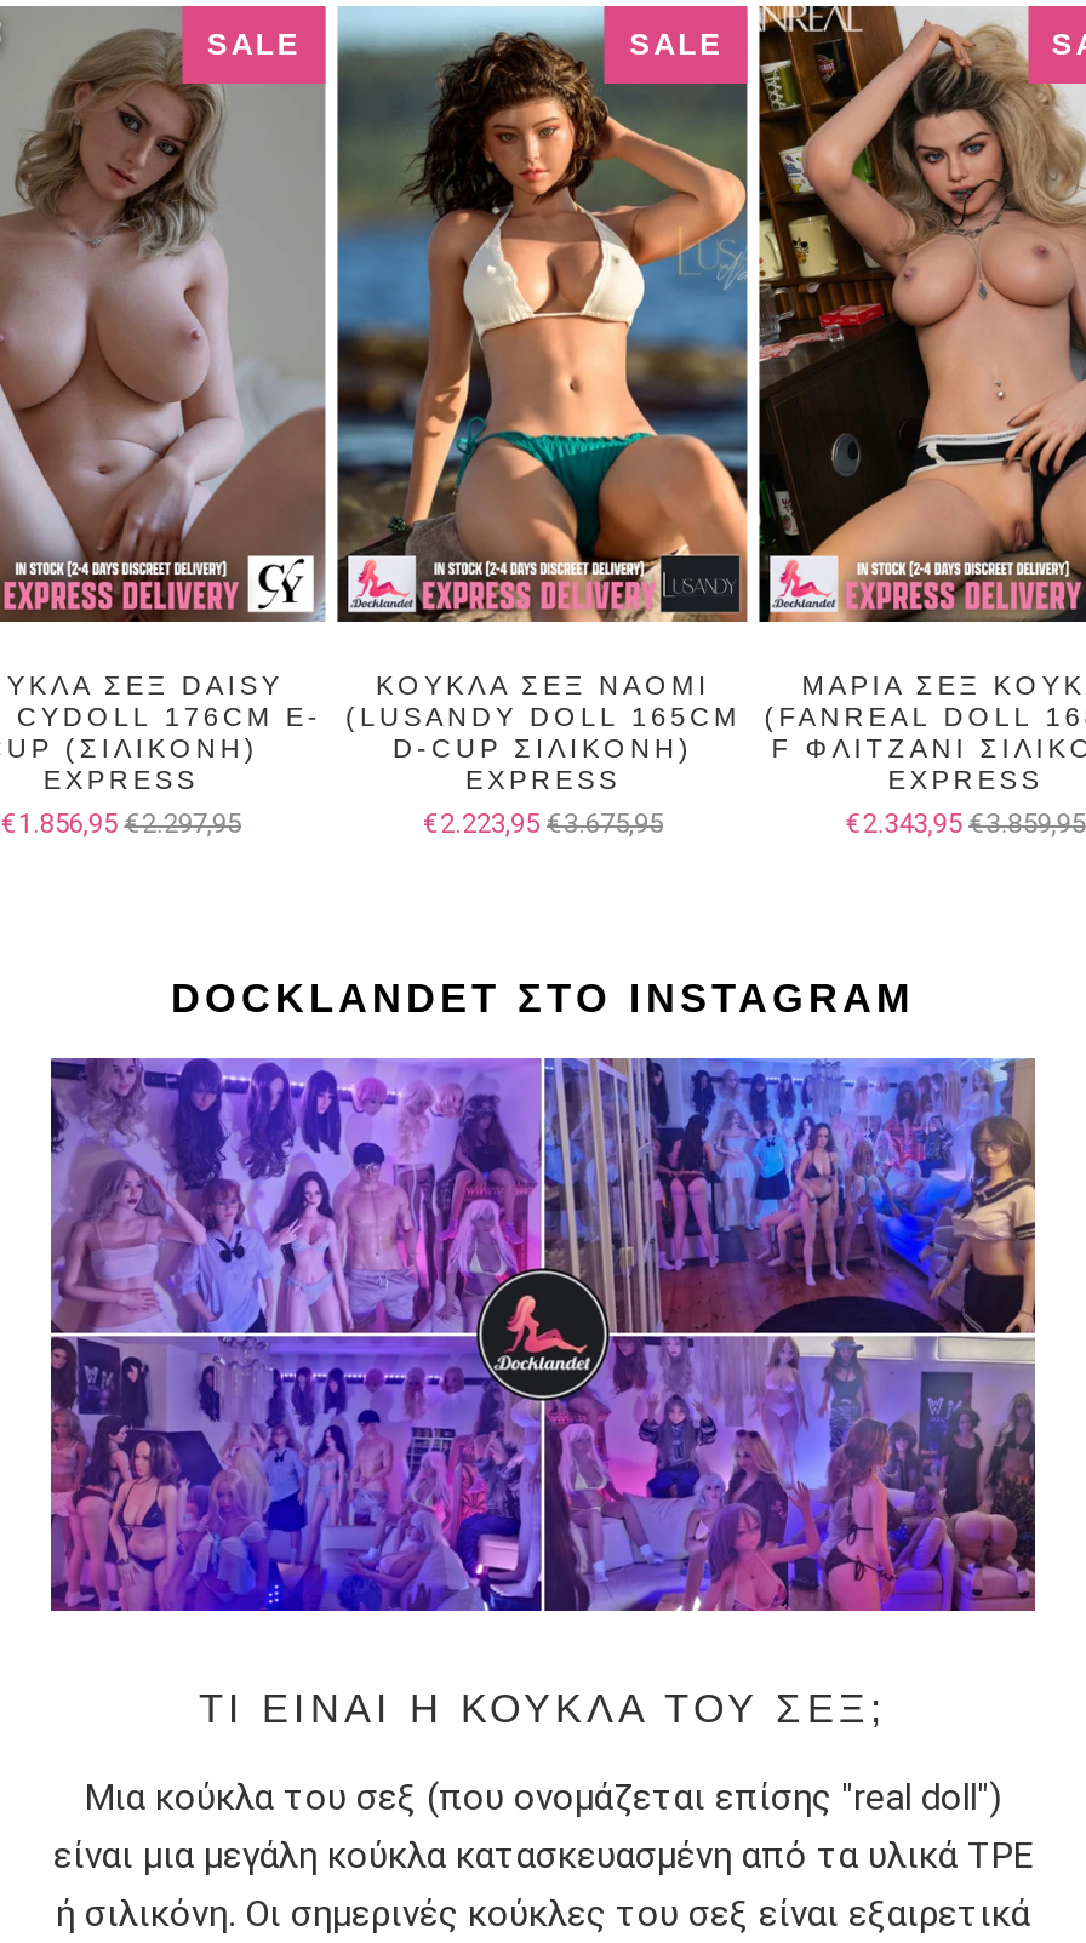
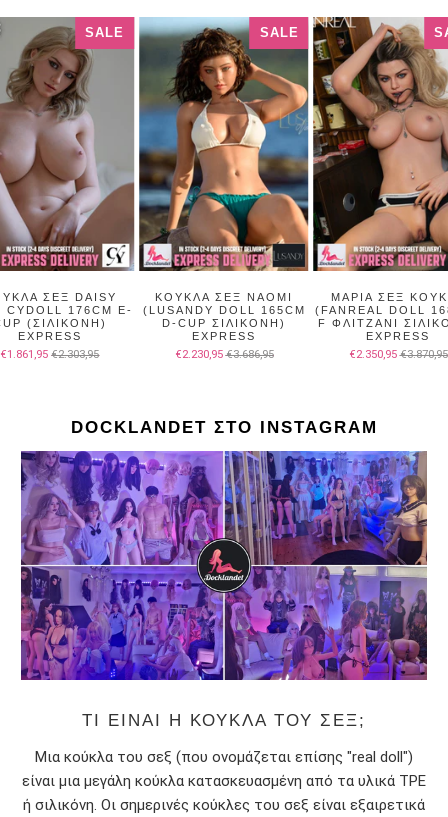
- €1.856,95 €2.297,95
+ €1.861,95 €2.303,95

- €2.223,95 €3.675,95
+ €2.230,95 €3.686,95

- €2.343,95 €3.859,95
+ €2.350,95 €3.870,95
